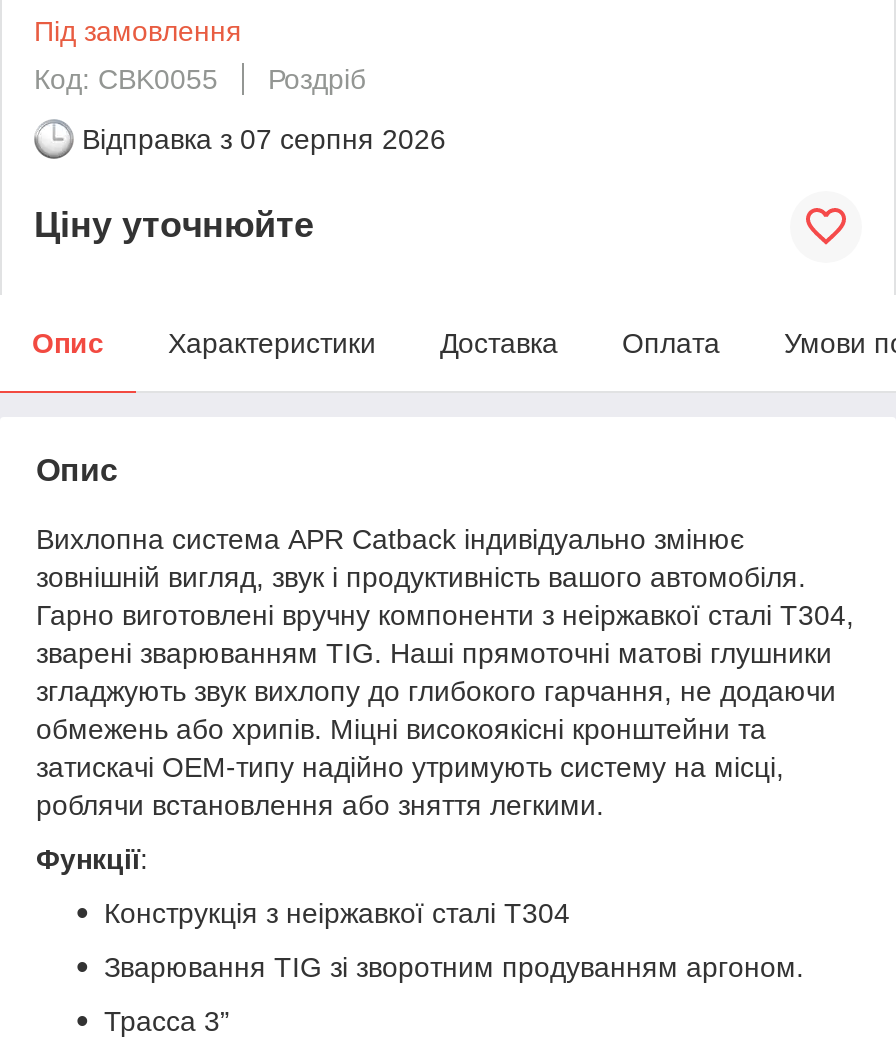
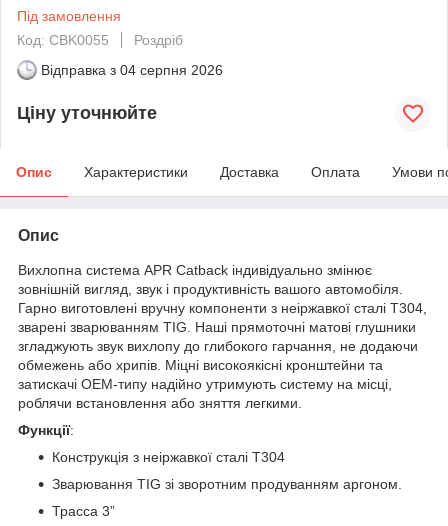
- Відправка з 07 серпня 2026
+ Відправка з 04 серпня 2026
